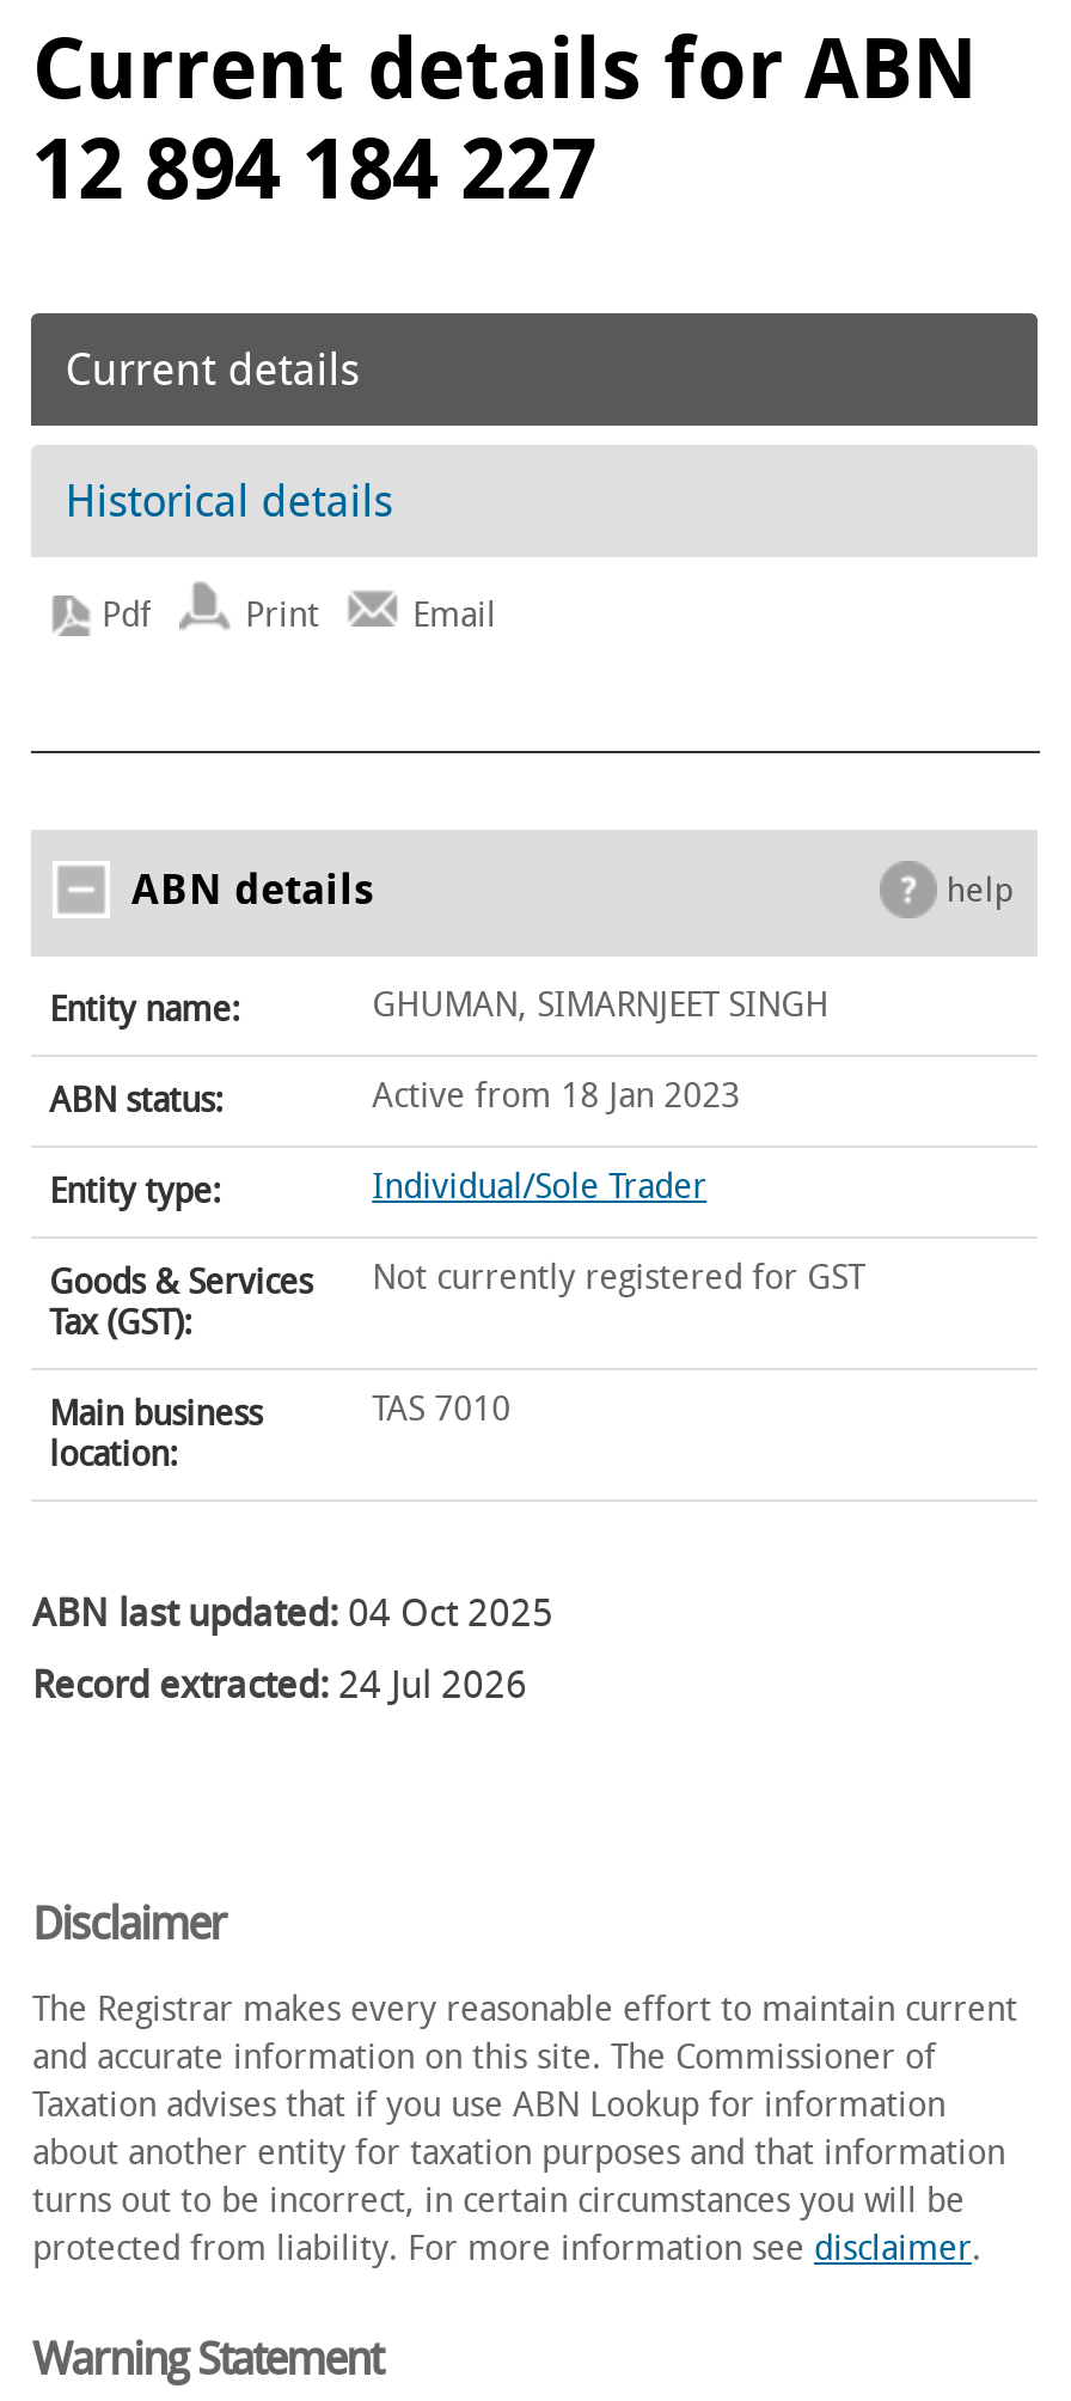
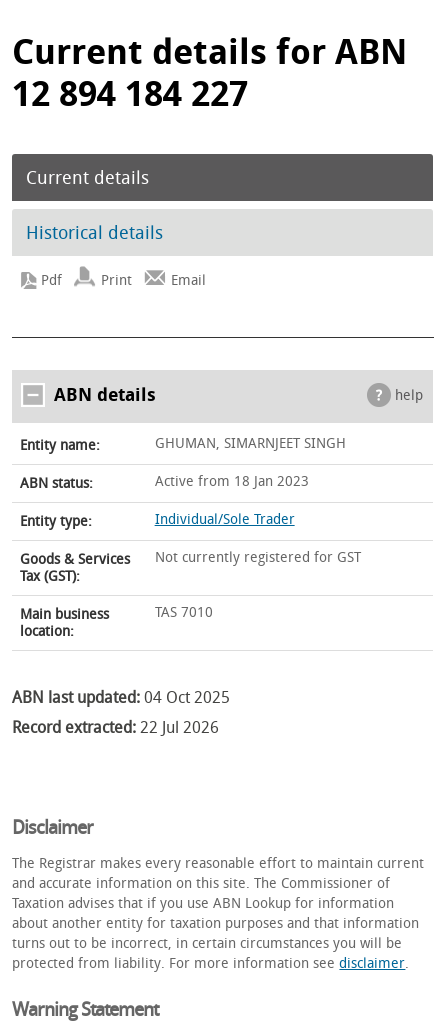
- Record extracted: 24 Jul 2026
+ Record extracted: 22 Jul 2026
